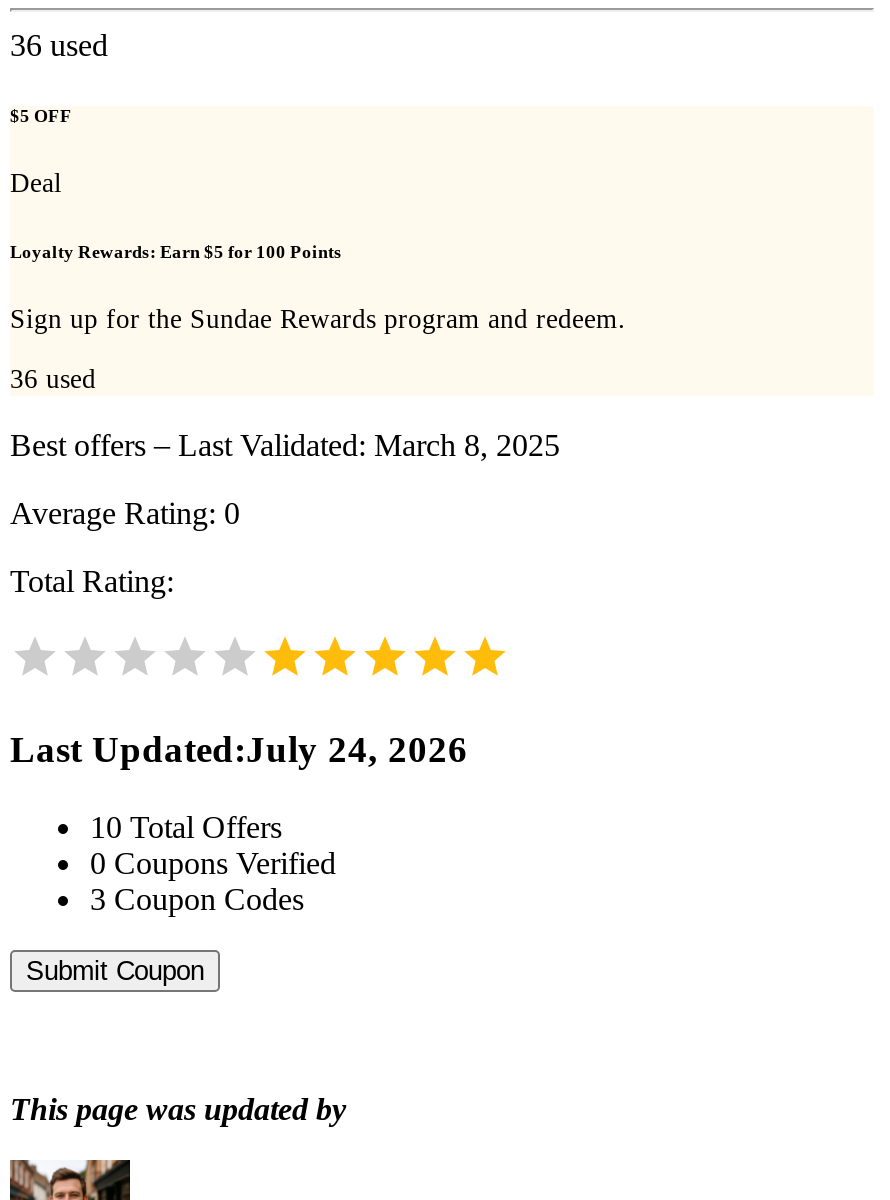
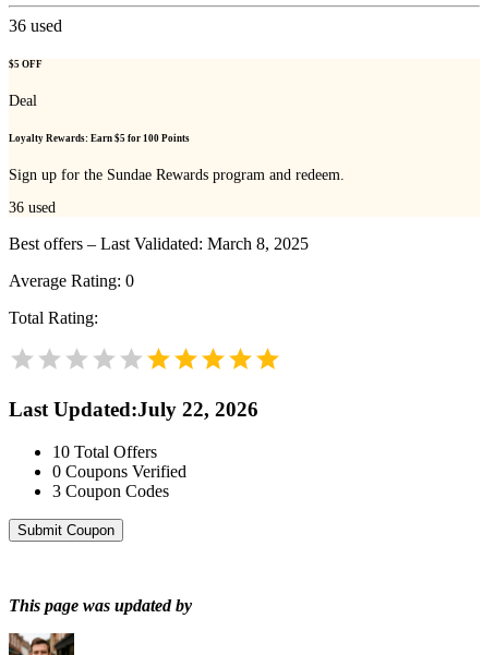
- Last Updated:July 24, 2026
+ Last Updated:July 22, 2026
